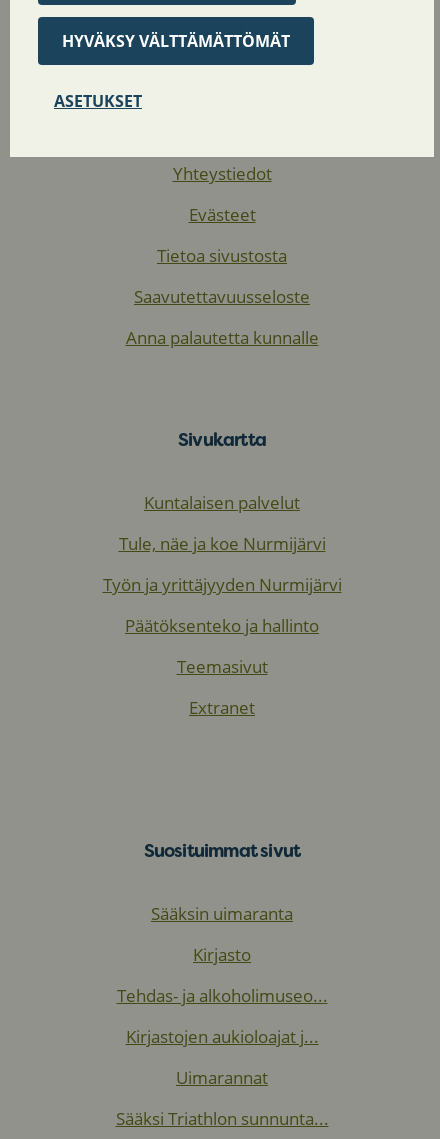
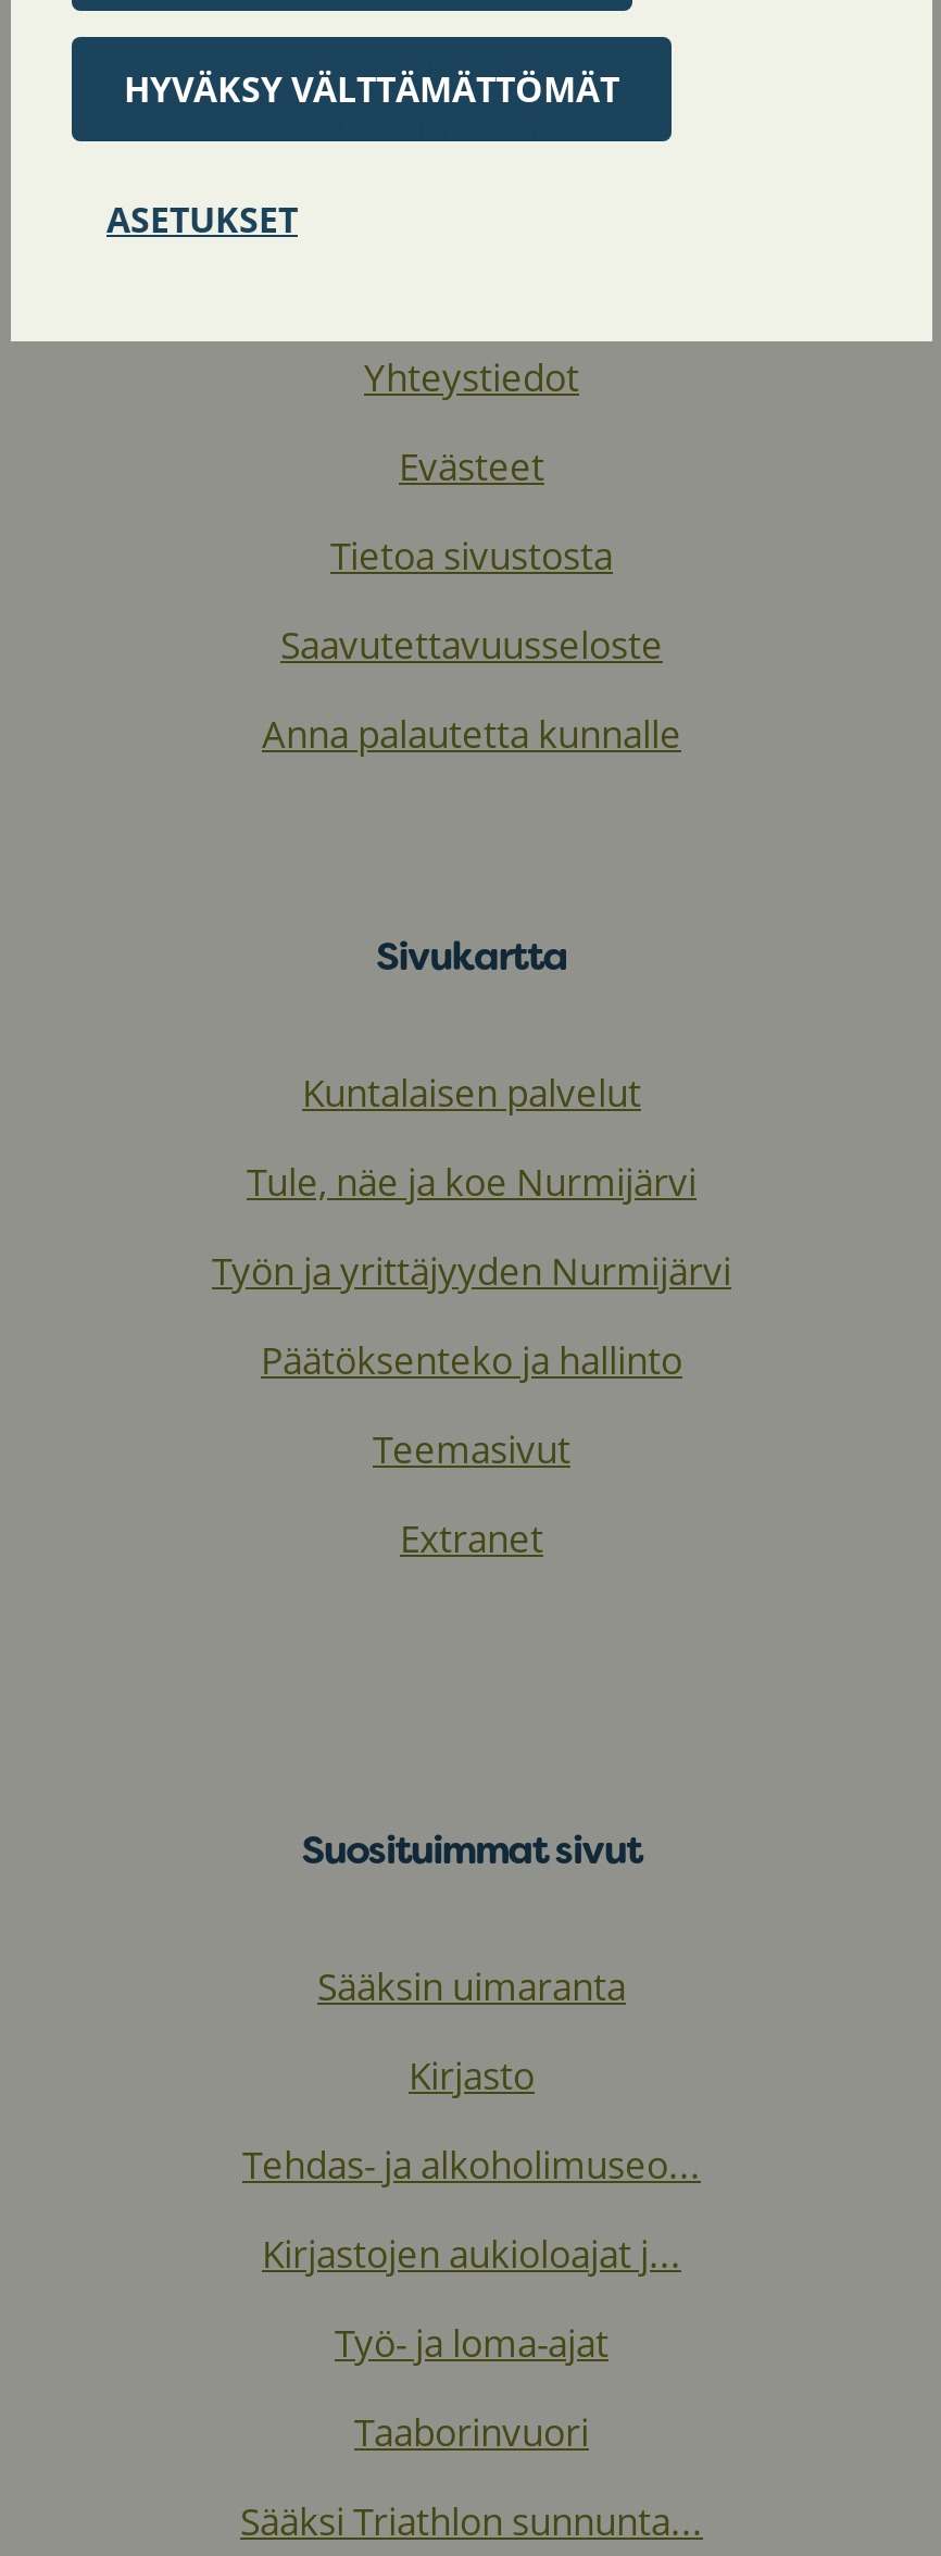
- Uimarannat
+ Työ- ja loma-ajat
+ Taaborinvuori
